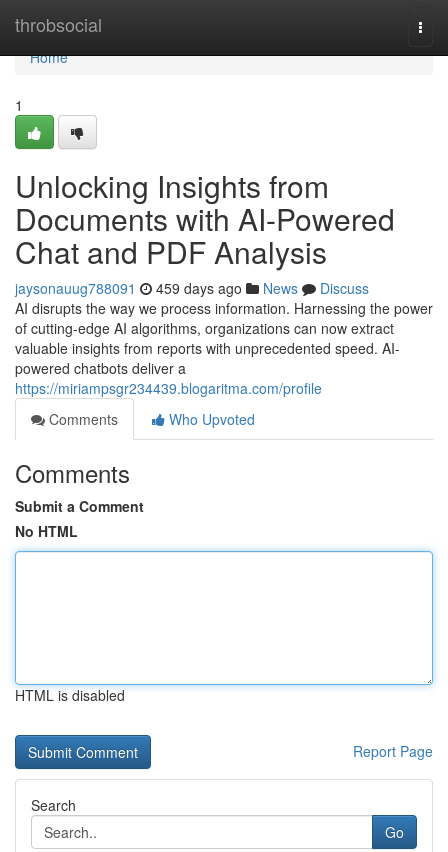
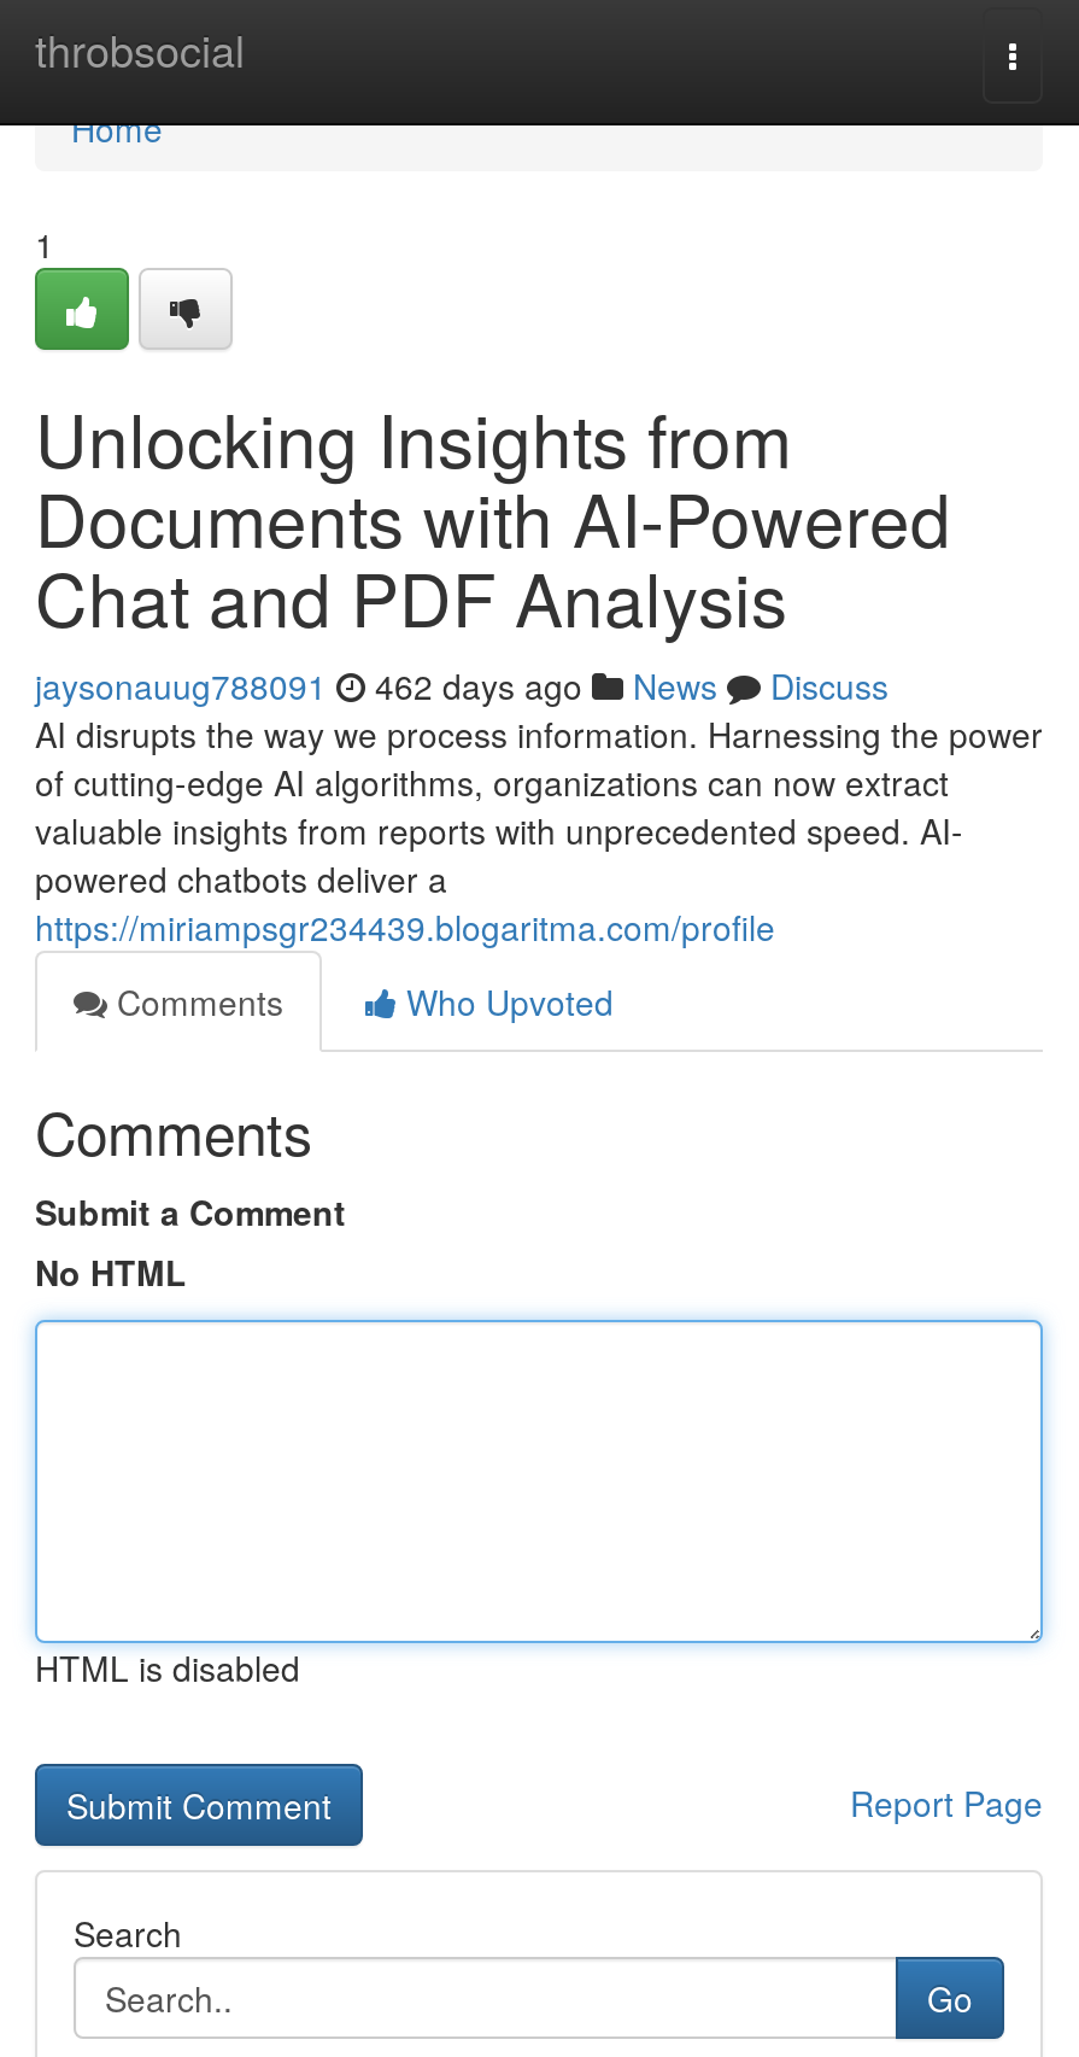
- jaysonauug788091 459 days ago News Discuss
+ jaysonauug788091 462 days ago News Discuss
